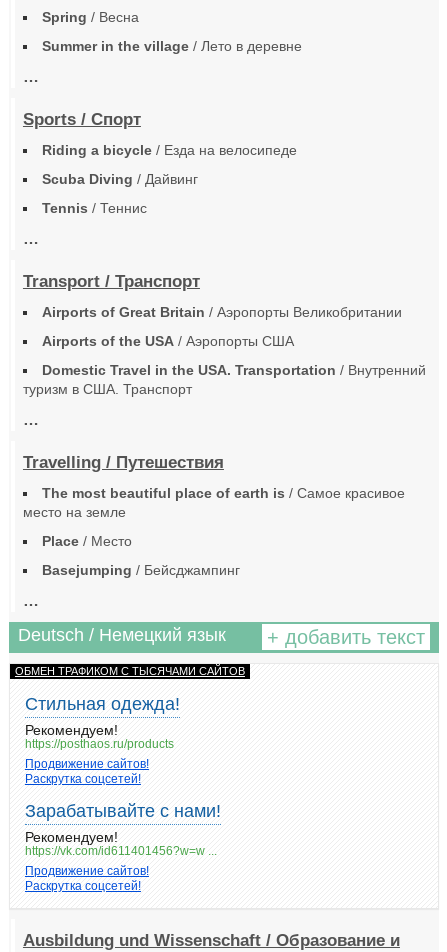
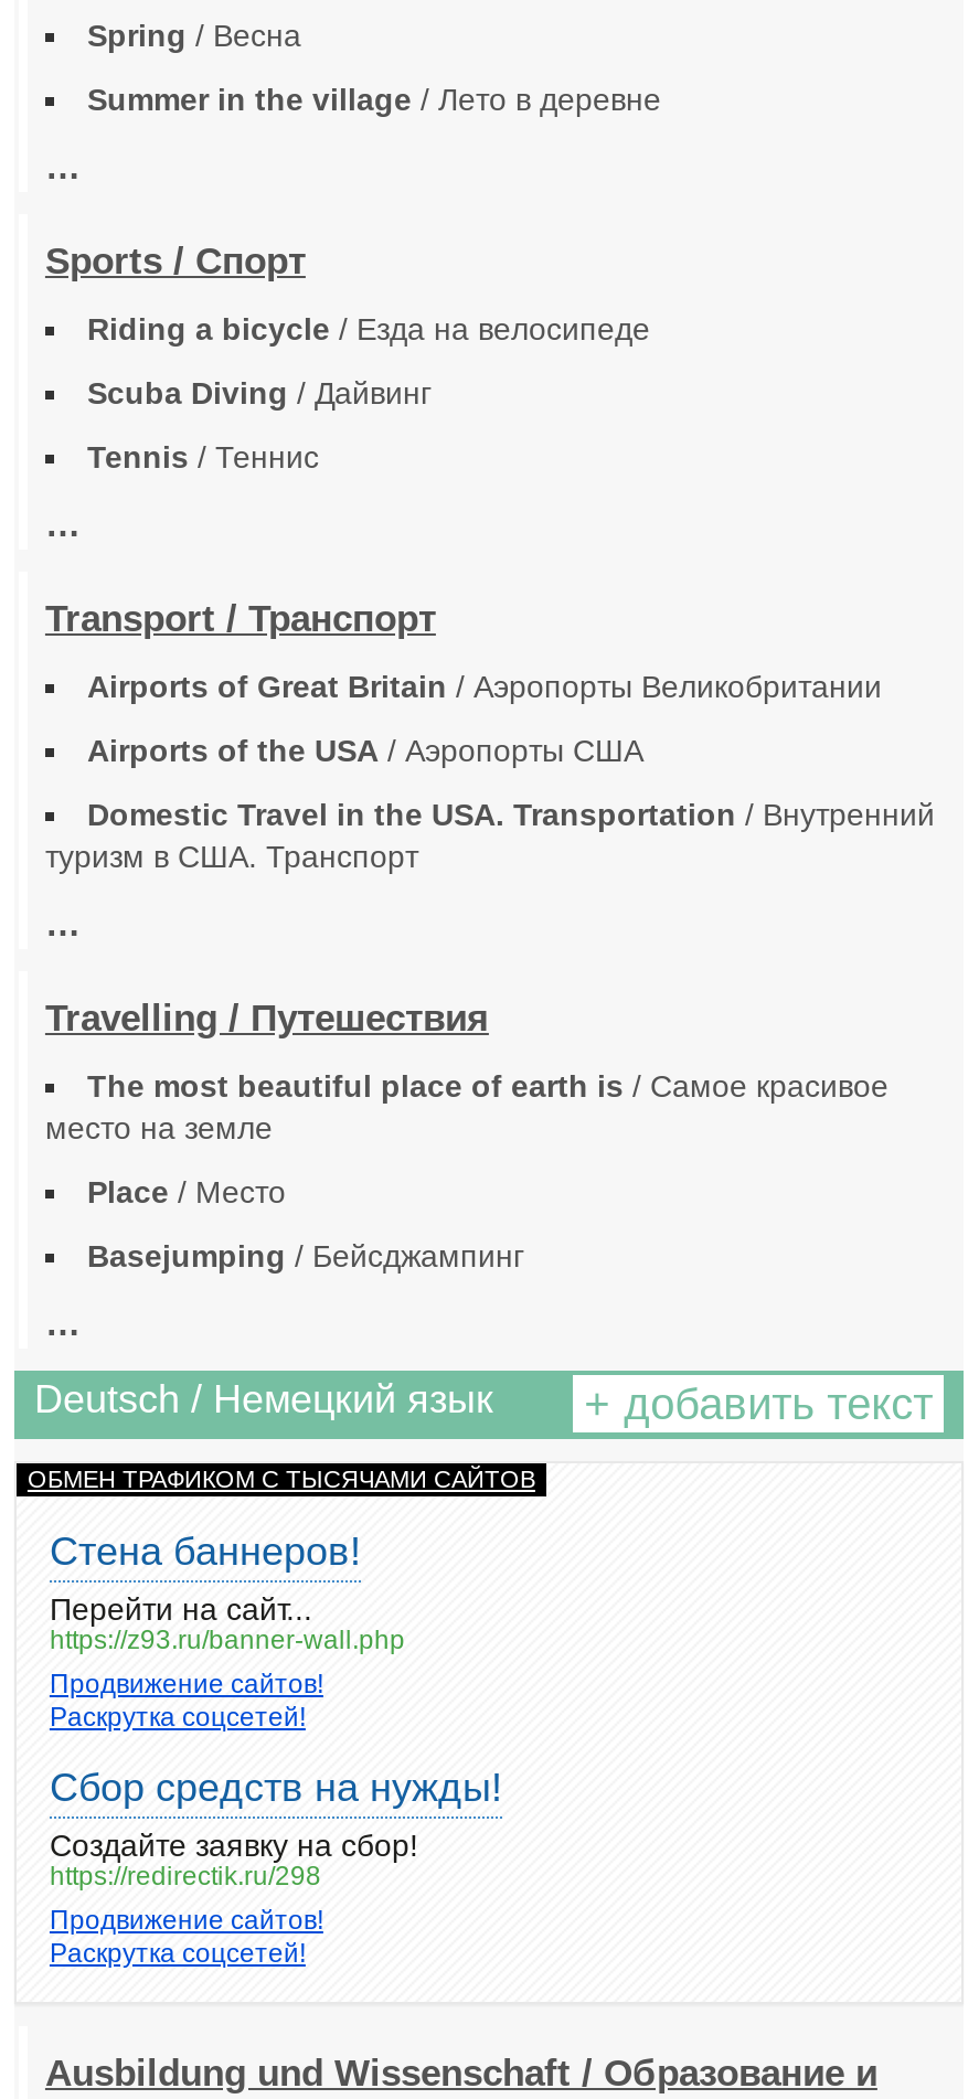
- Стильная одежда!
- Рекомендуем!
- https://posthaos.ru/products
+ Стена баннеров!
+ Перейти на сайт...
+ https://z93.ru/banner-wall.php

- Зарабатывайте с нами!
- Рекомендуем!
- https://vk.com/id611401456?w=w ...
+ Сбор средств на нужды!
+ Создайте заявку на сбор!
+ https://redirectik.ru/298
